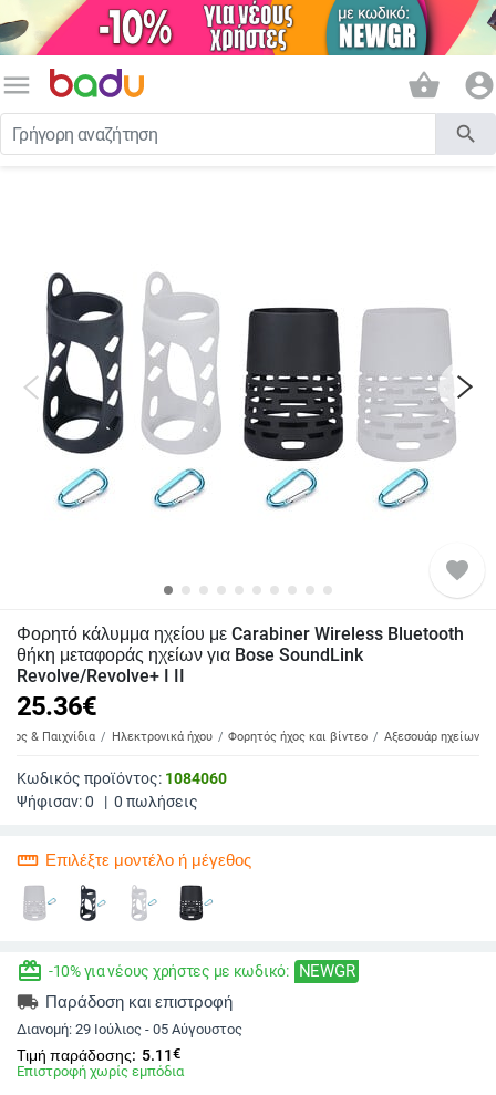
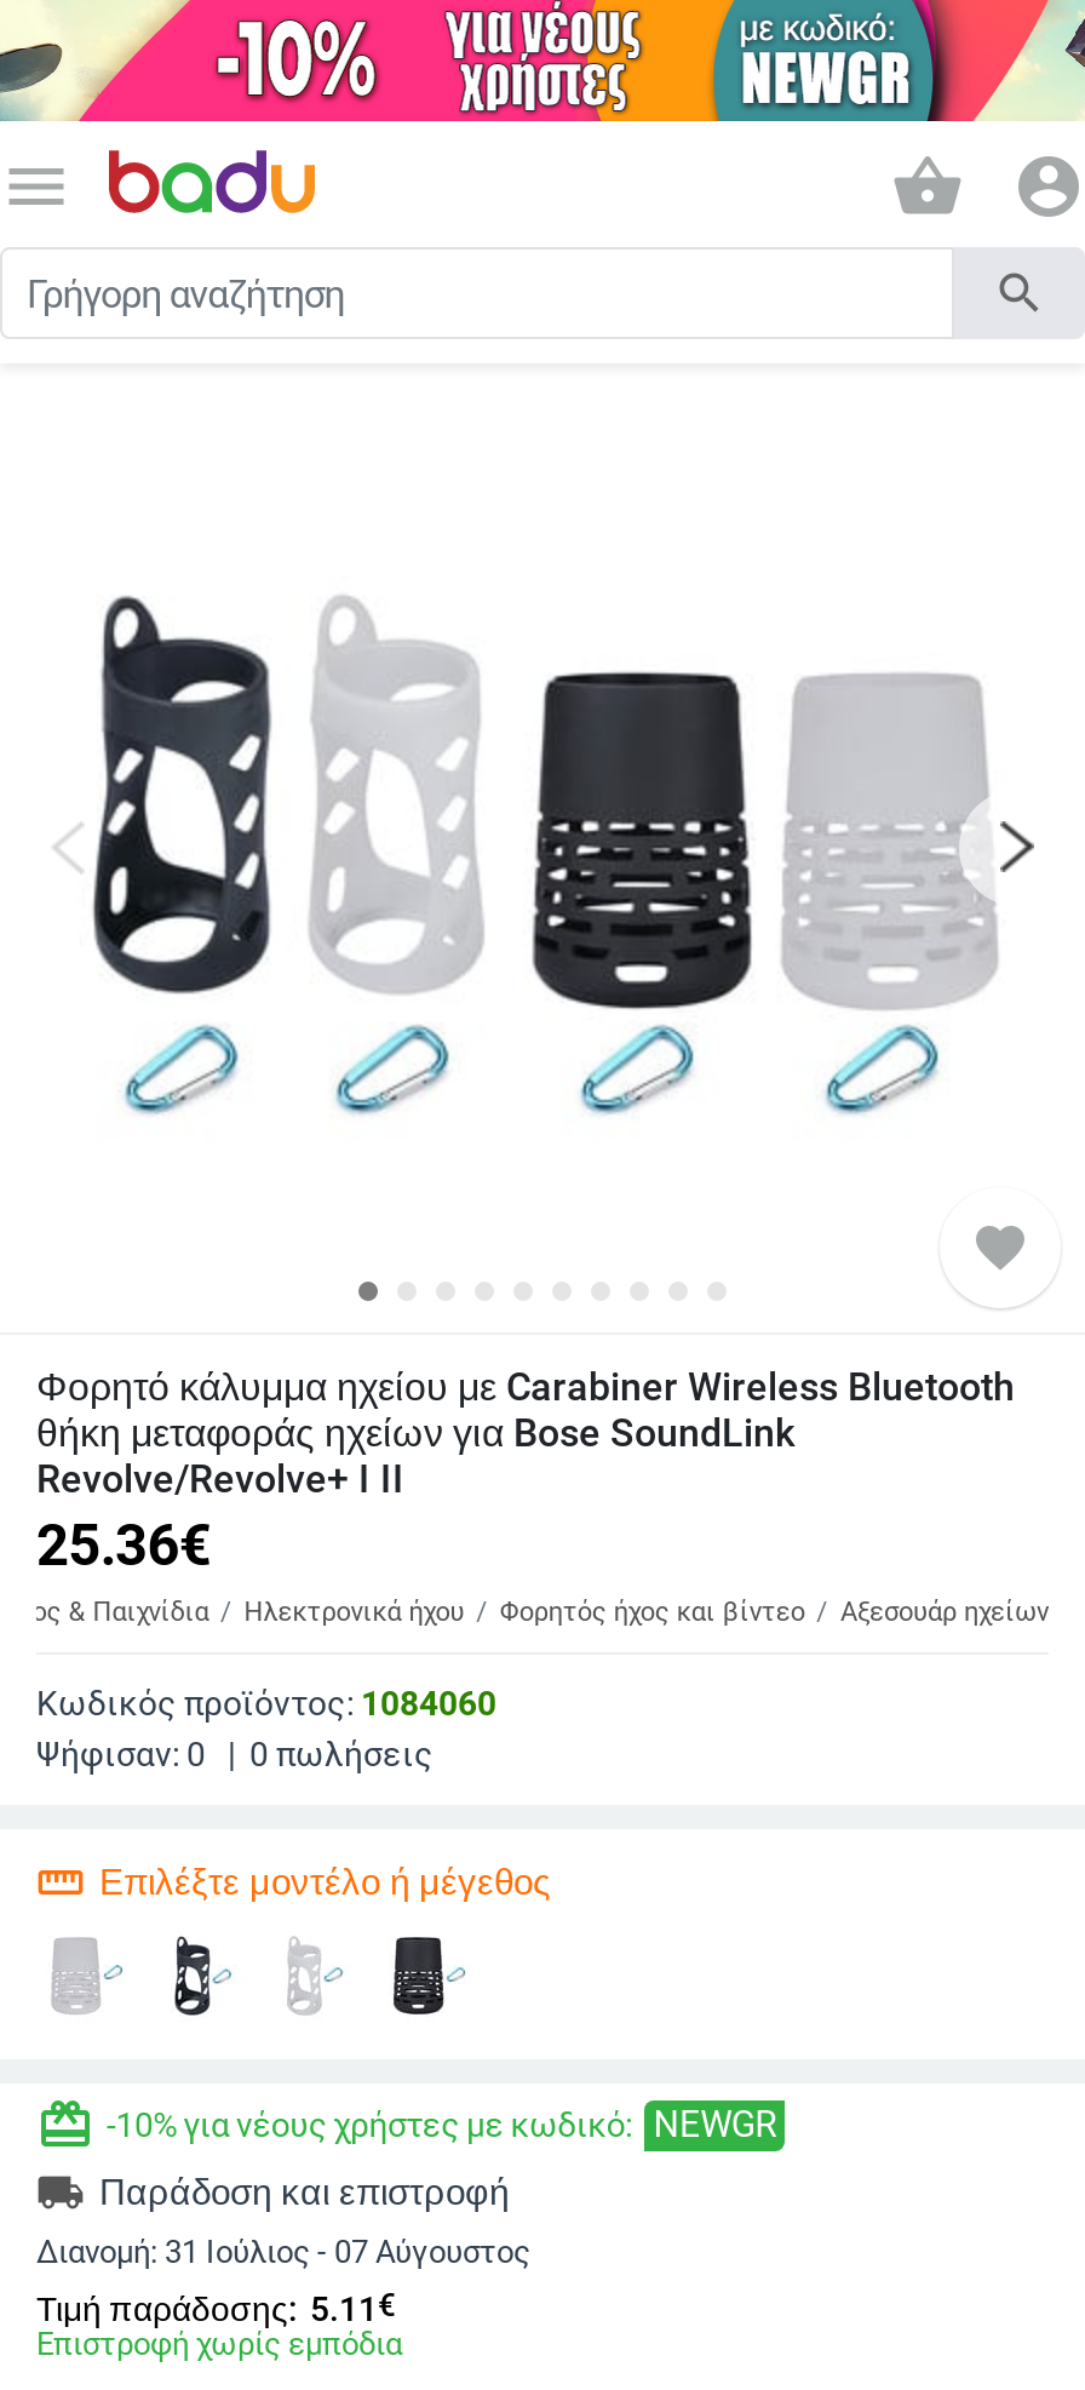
- Διανομή: 29 Ιούλιος - 05 Αύγουστος
+ Διανομή: 31 Ιούλιος - 07 Αύγουστος
